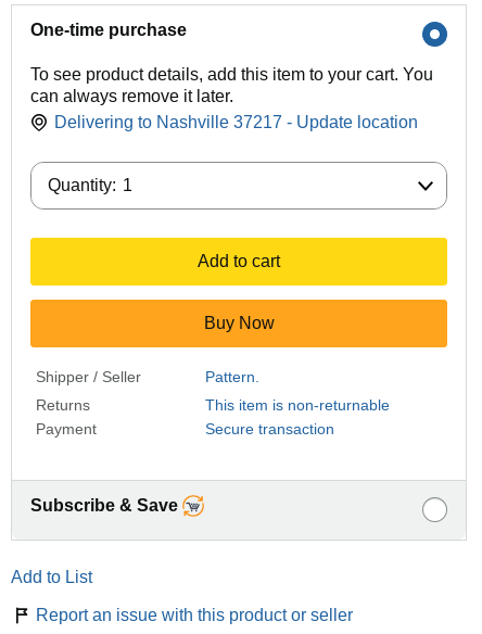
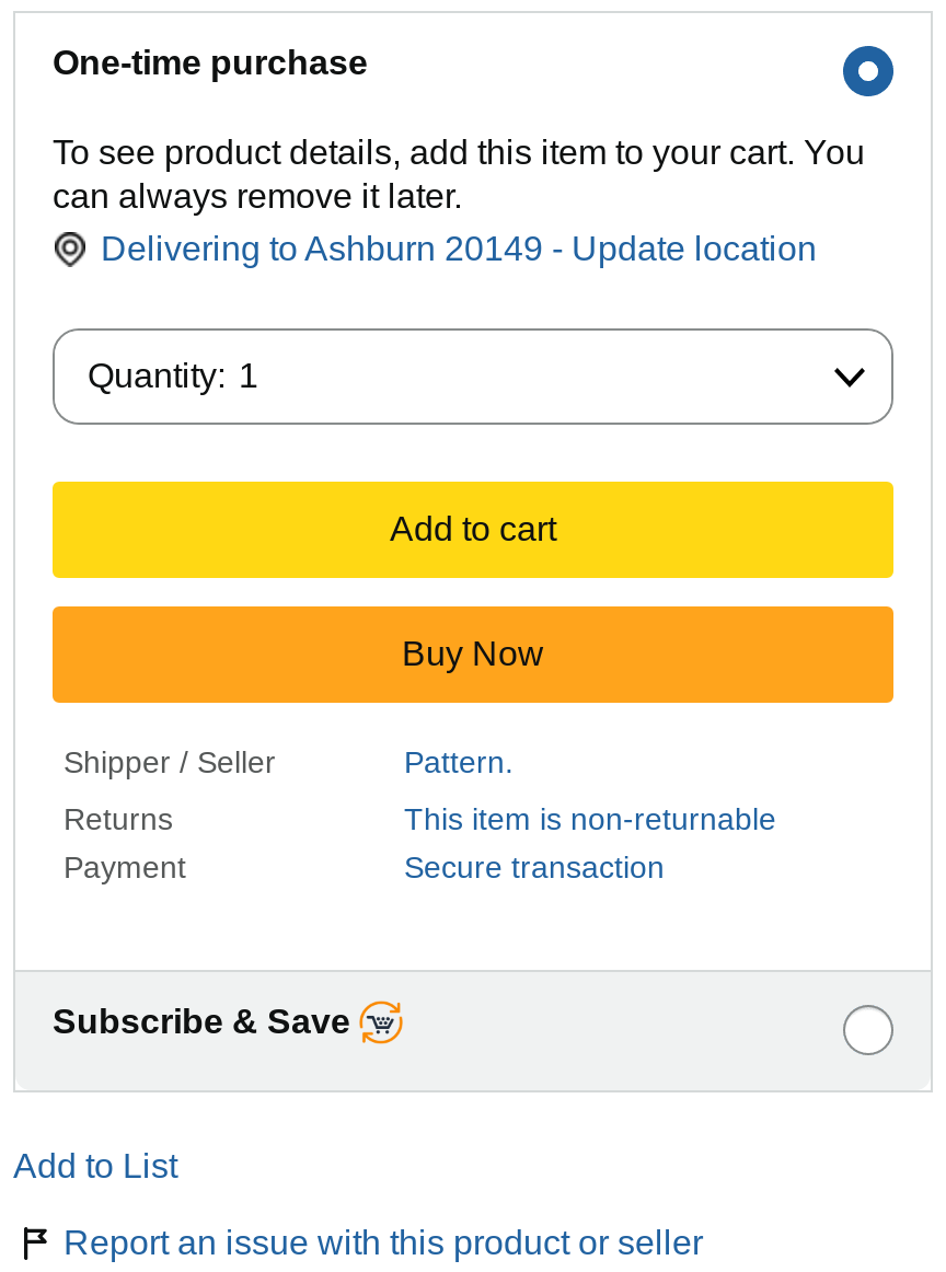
- Delivering to Nashville 37217 - Update location
+ Delivering to Ashburn 20149 - Update location
